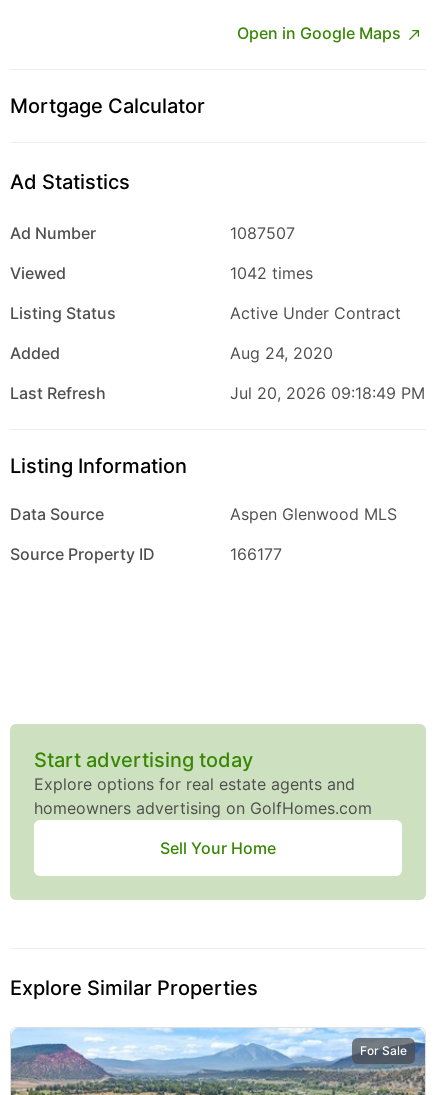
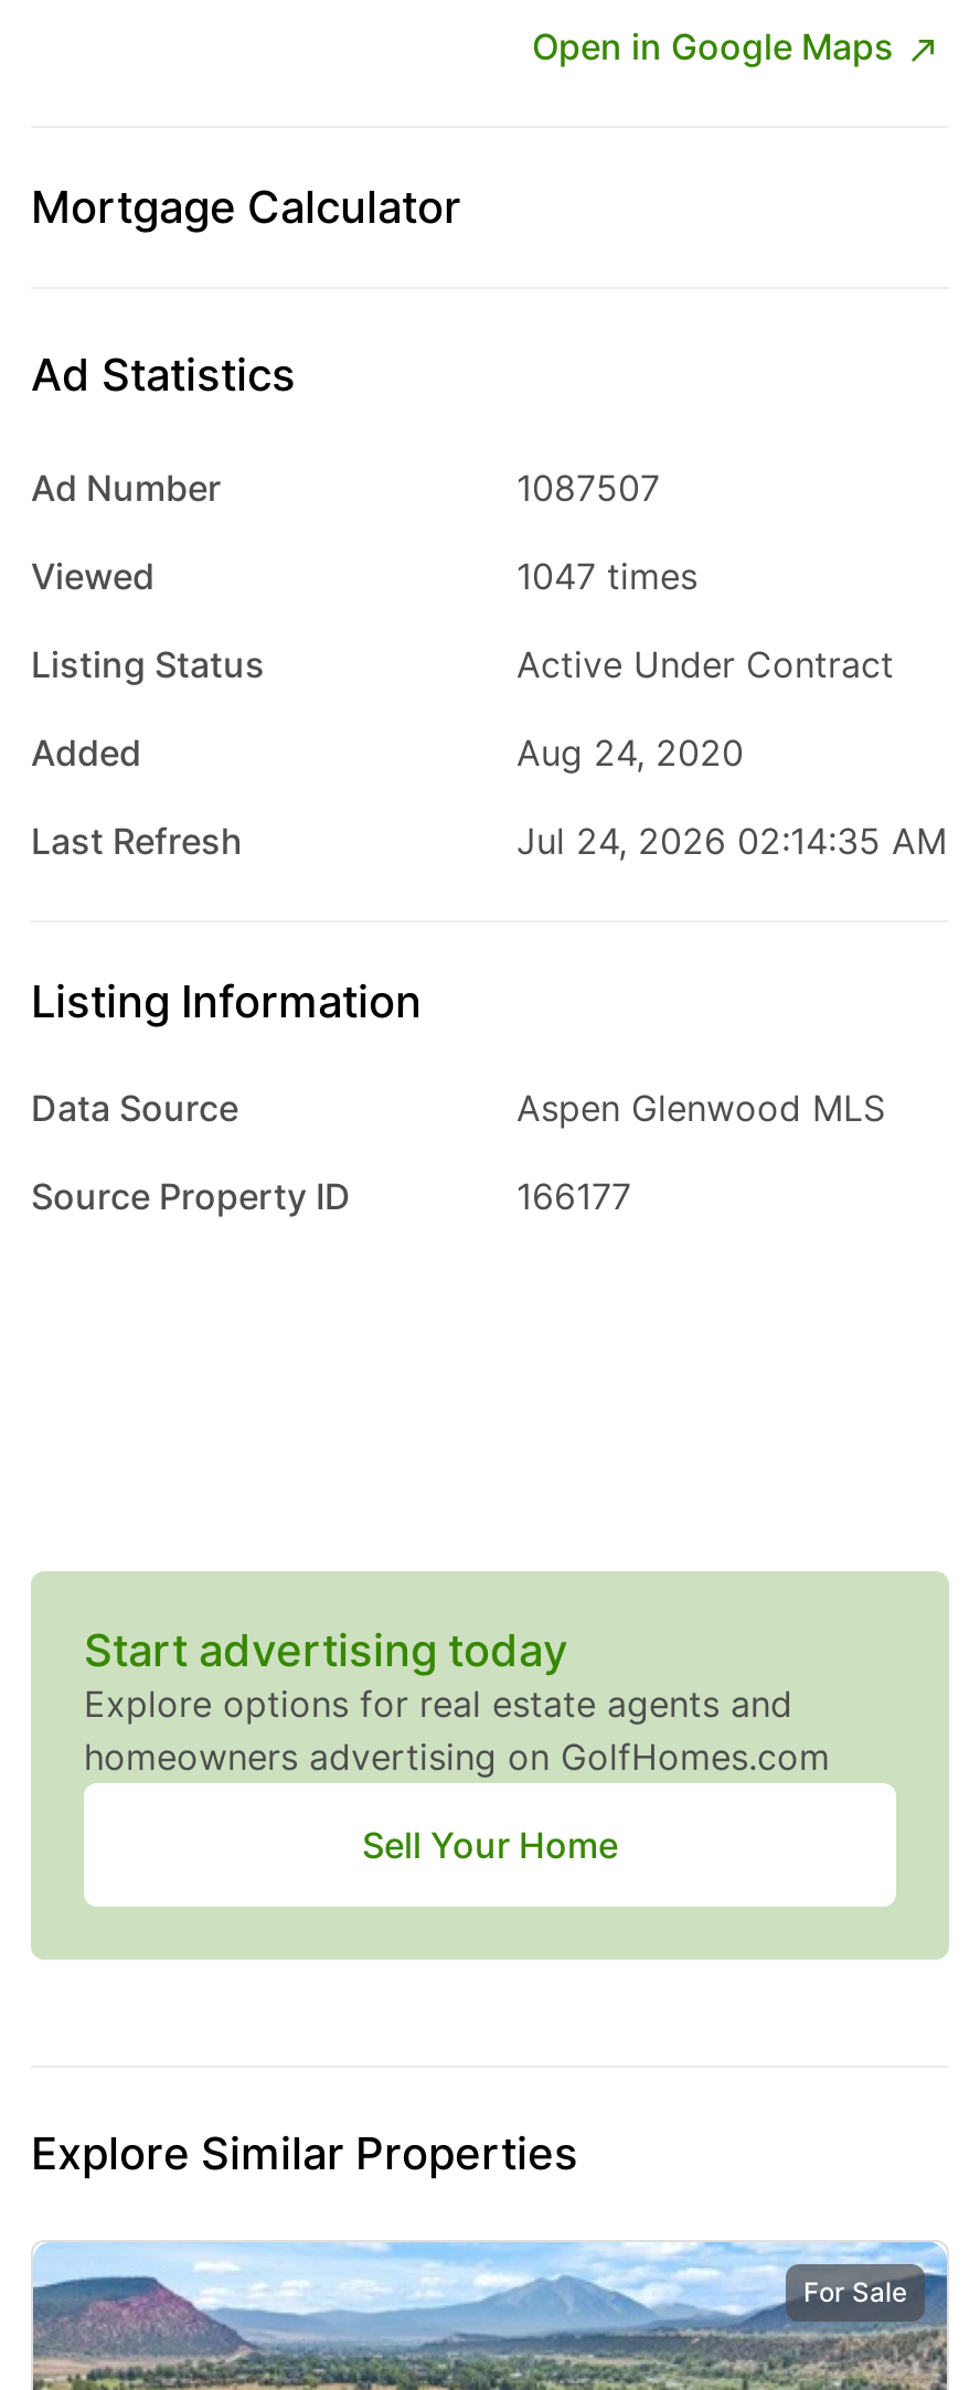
- 1042 times
+ 1047 times

- Jul 20, 2026 09:18:49 PM
+ Jul 24, 2026 02:14:35 AM
